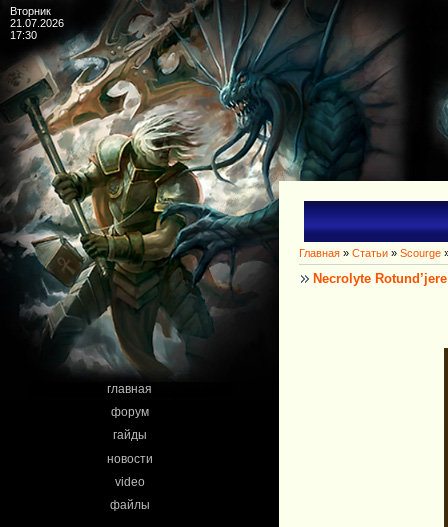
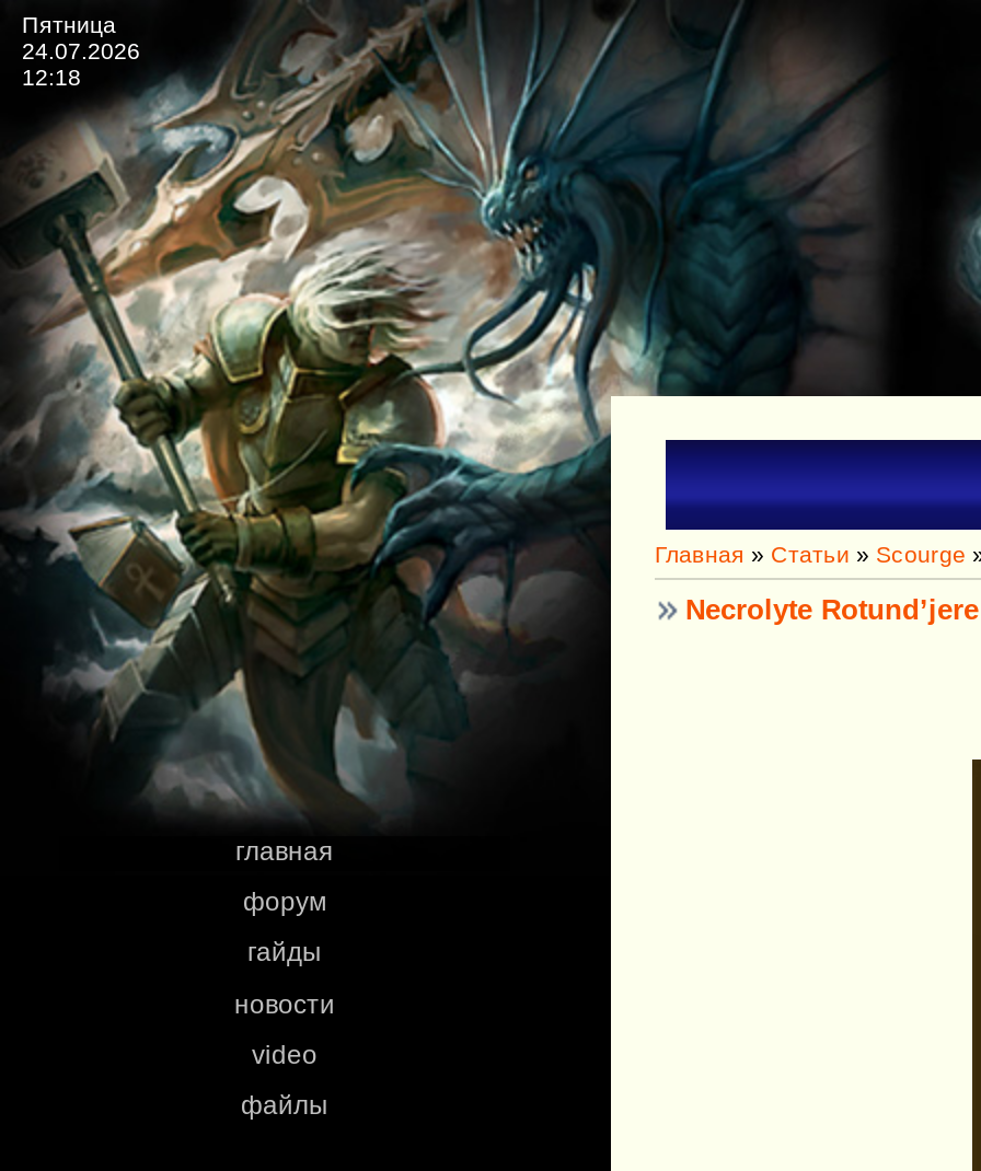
- Вторник
- 21.07.2026
- 17:30
+ Пятница
+ 24.07.2026
+ 12:18
